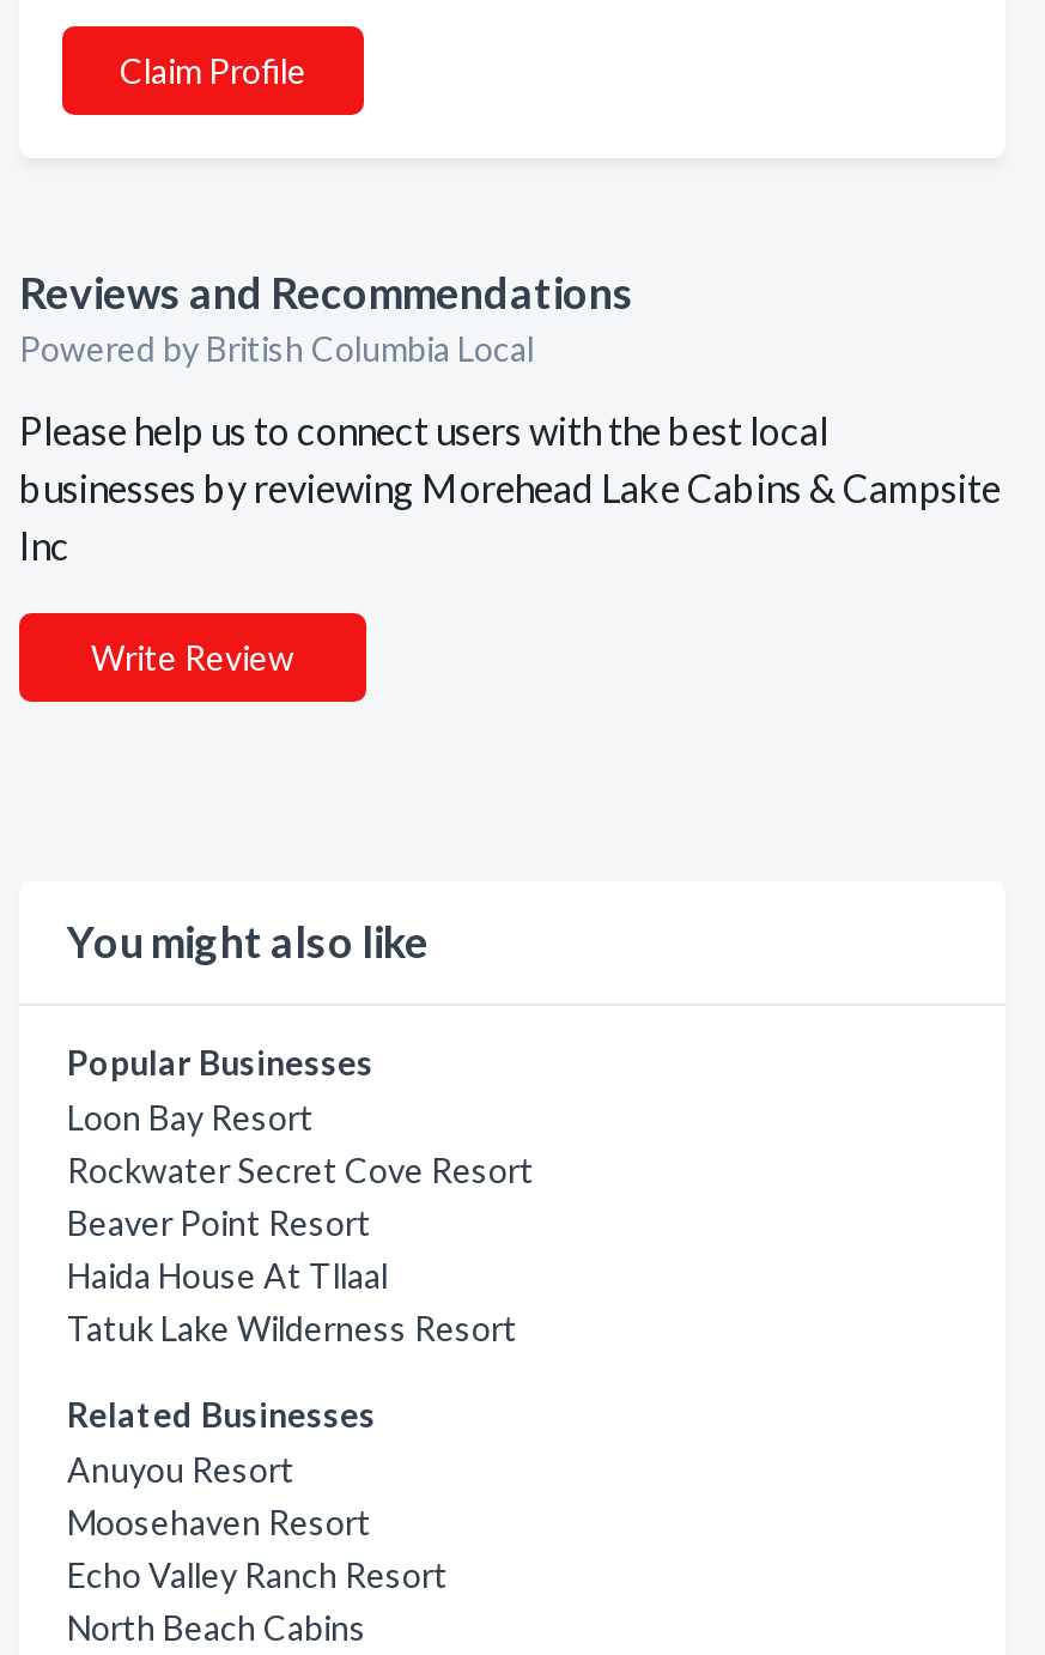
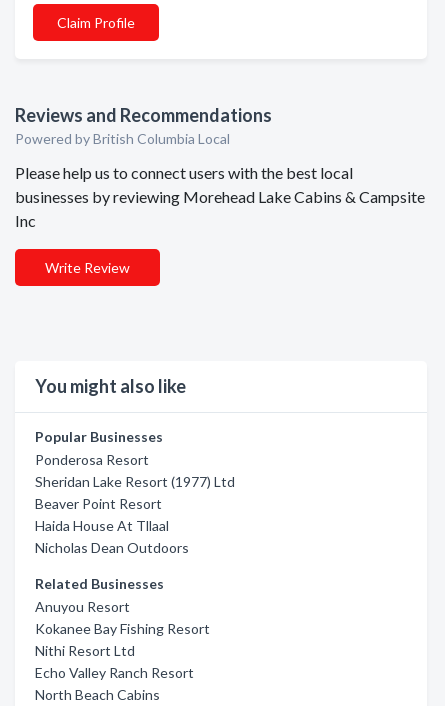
- Loon Bay Resort
- Rockwater Secret Cove Resort
+ Ponderosa Resort
+ Sheridan Lake Resort (1977) Ltd

- Tatuk Lake Wilderness Resort
+ Nicholas Dean Outdoors

- Moosehaven Resort
+ Kokanee Bay Fishing Resort
+ Nithi Resort Ltd
